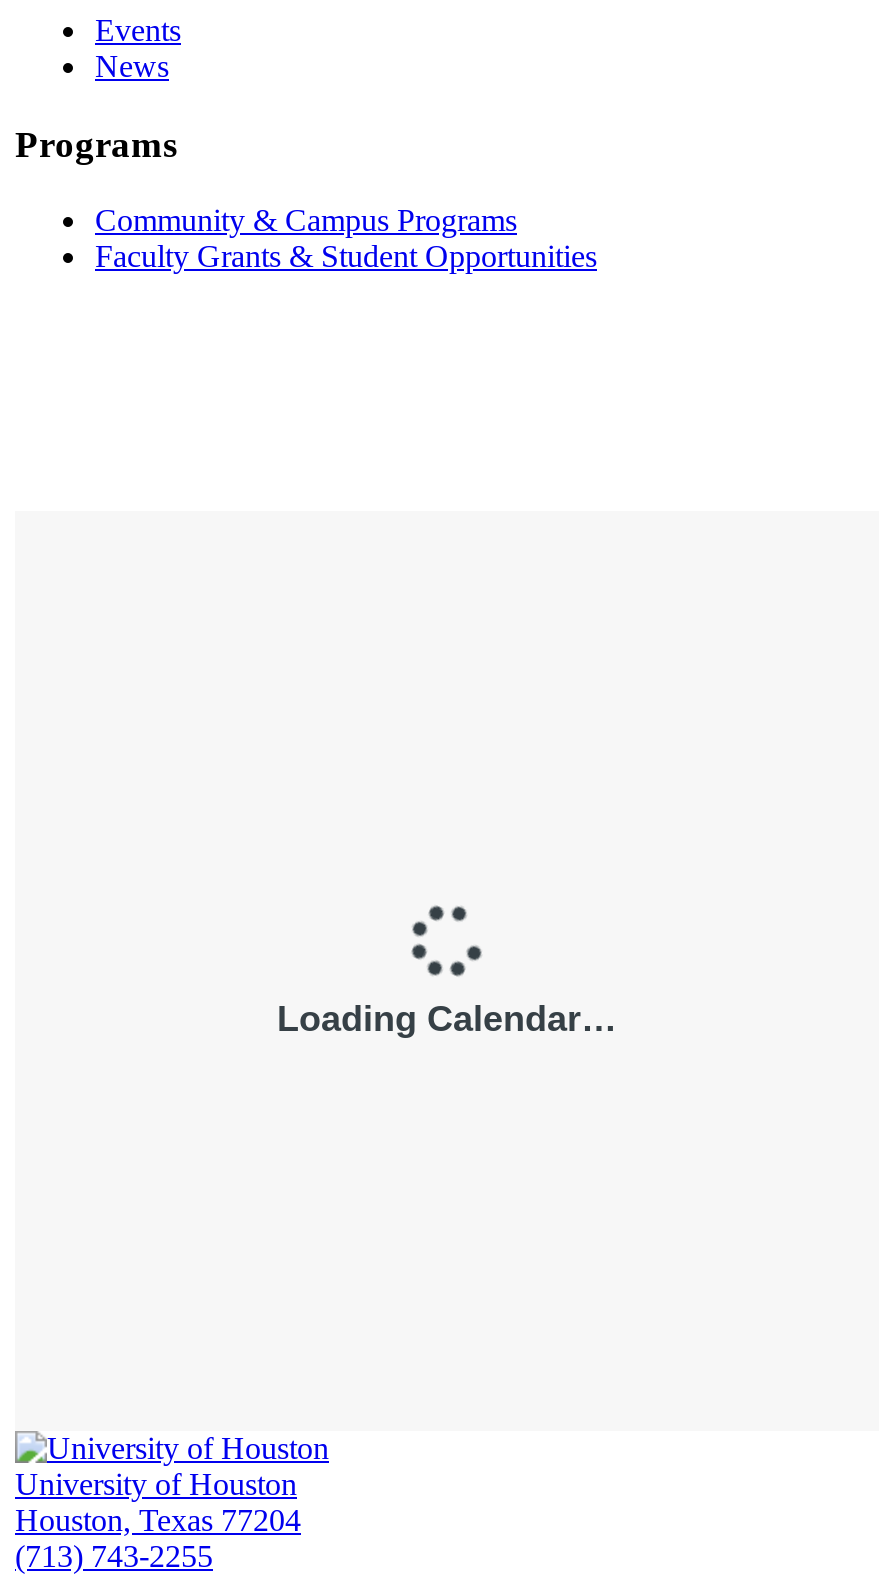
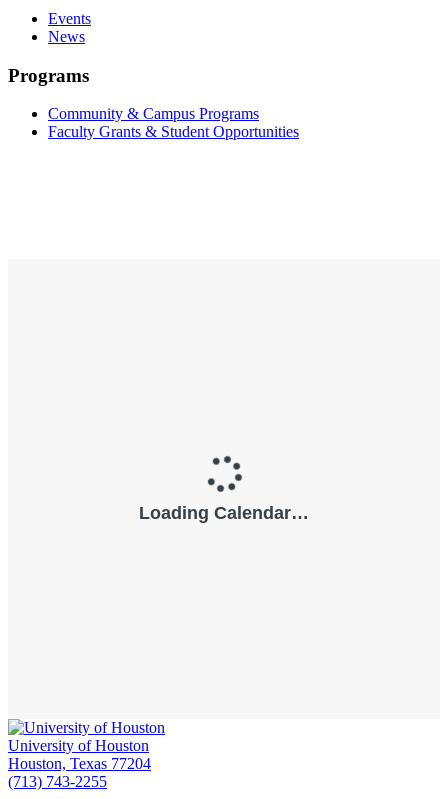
- [image]
+ [image]
